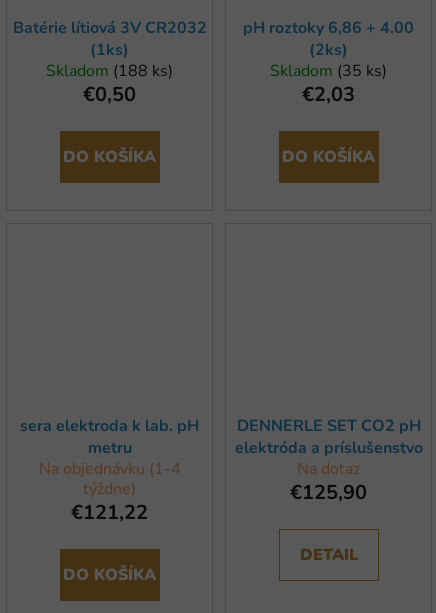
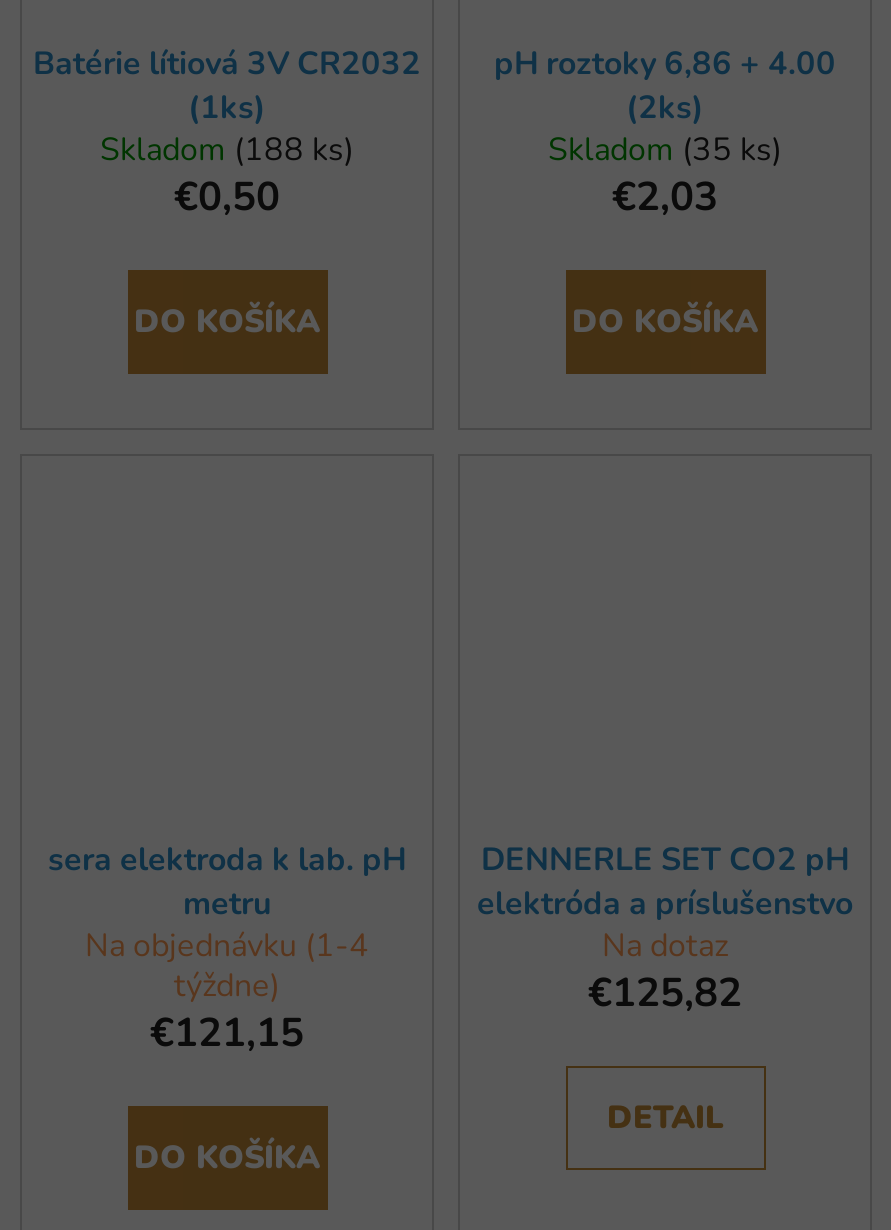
- €125,90
+ €125,82

- €121,22
+ €121,15
